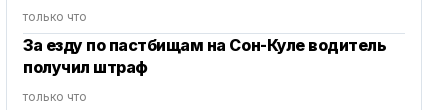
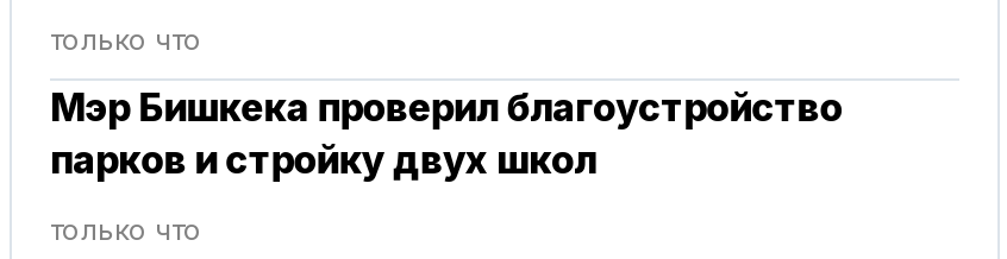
- За езду по пастбищам на Сон-Куле водитель
- получил штраф
+ Мэр Бишкека проверил благоустройство
+ парков и стройку двух школ
